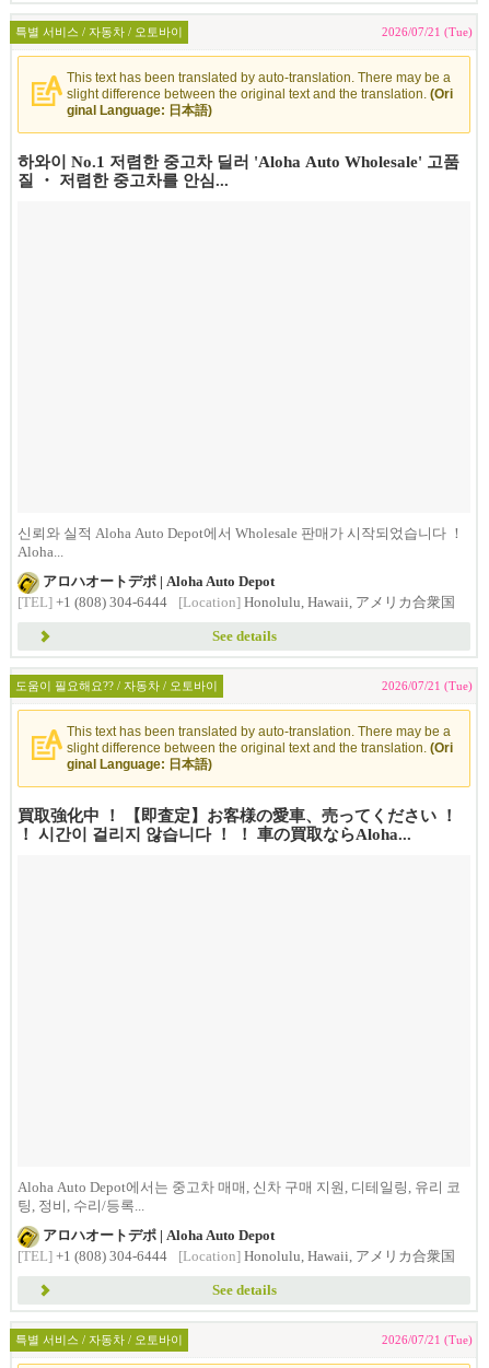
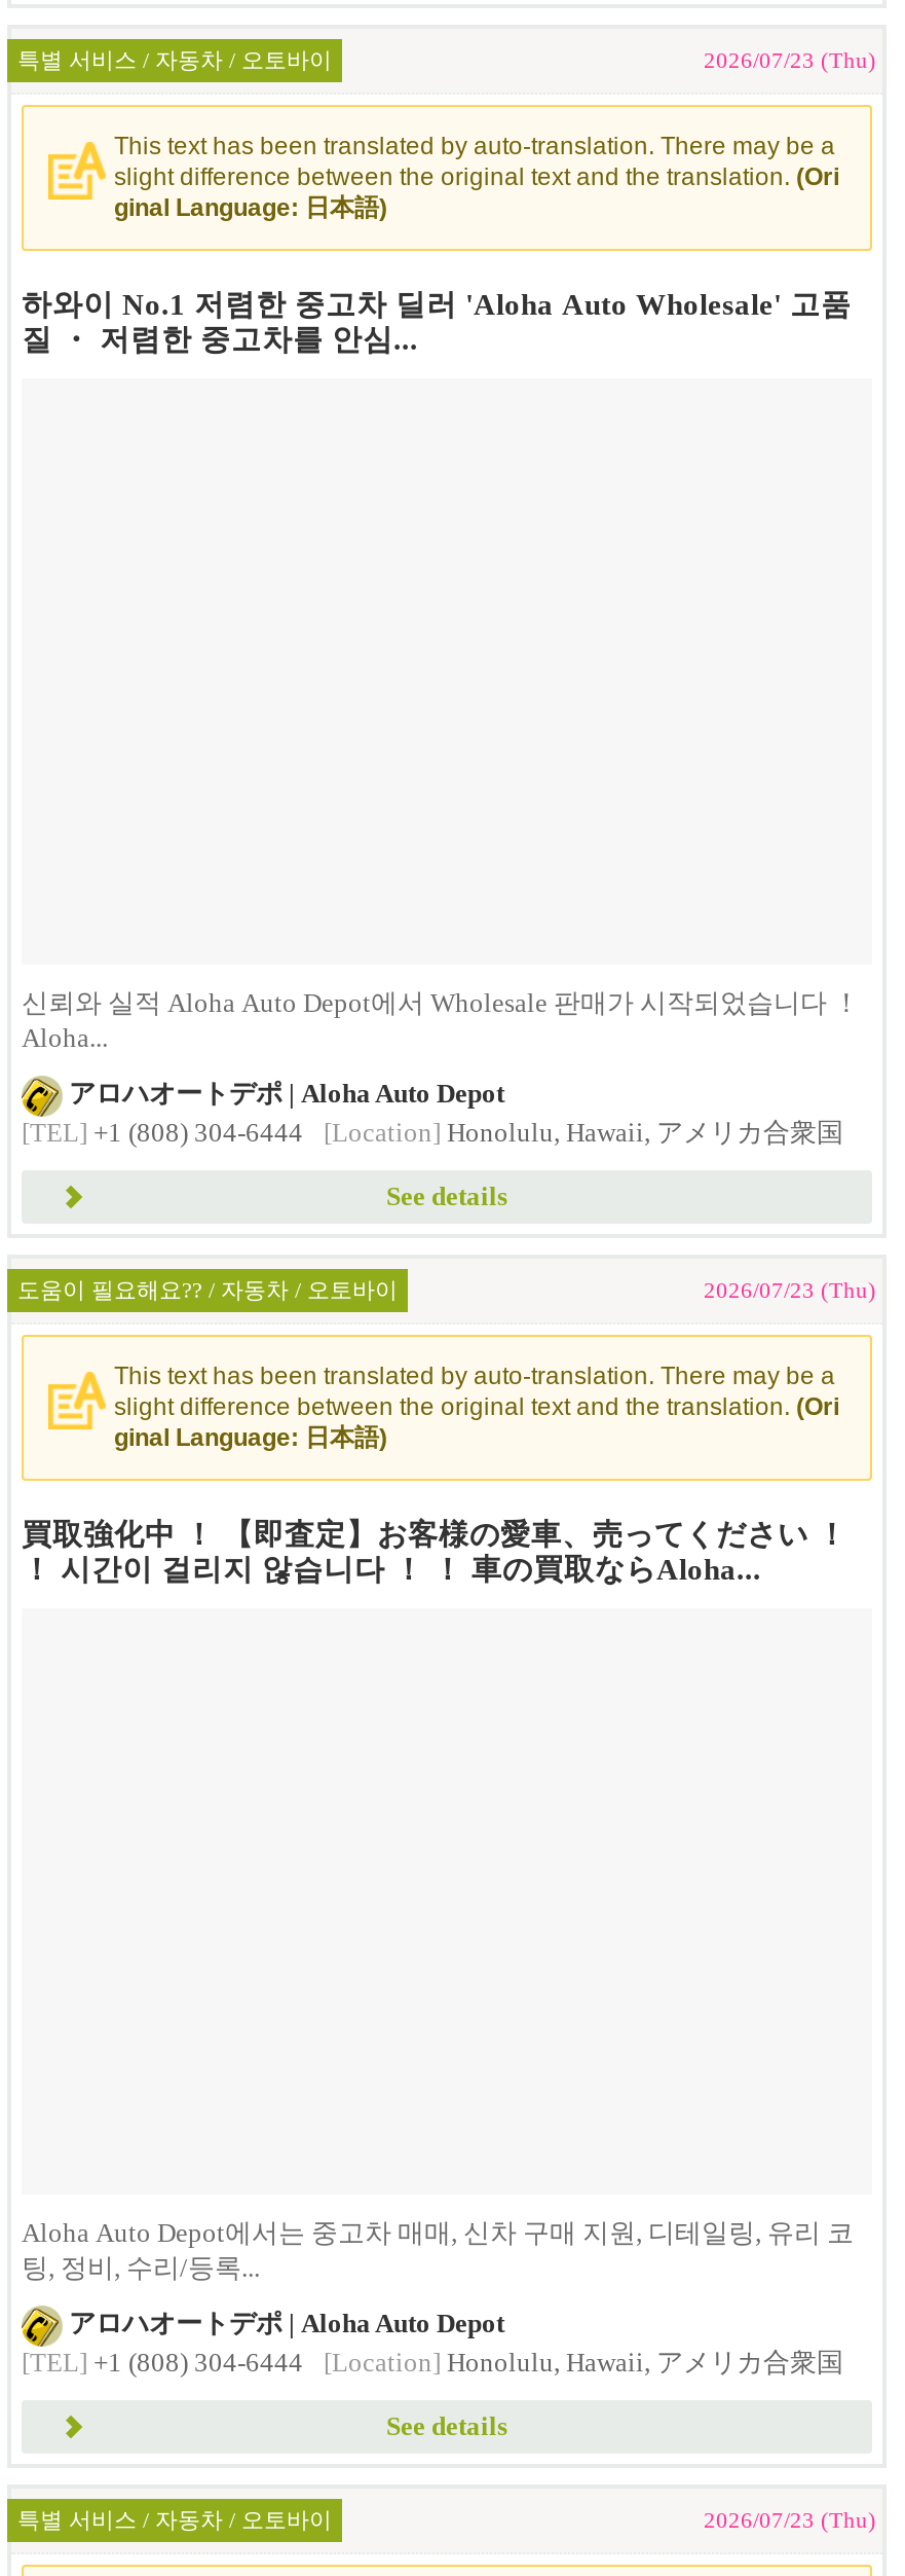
- 2026/07/21 (Tue)
+ 2026/07/23 (Thu)

- 2026/07/21 (Tue)
+ 2026/07/23 (Thu)

- 2026/07/21 (Tue)
+ 2026/07/23 (Thu)
